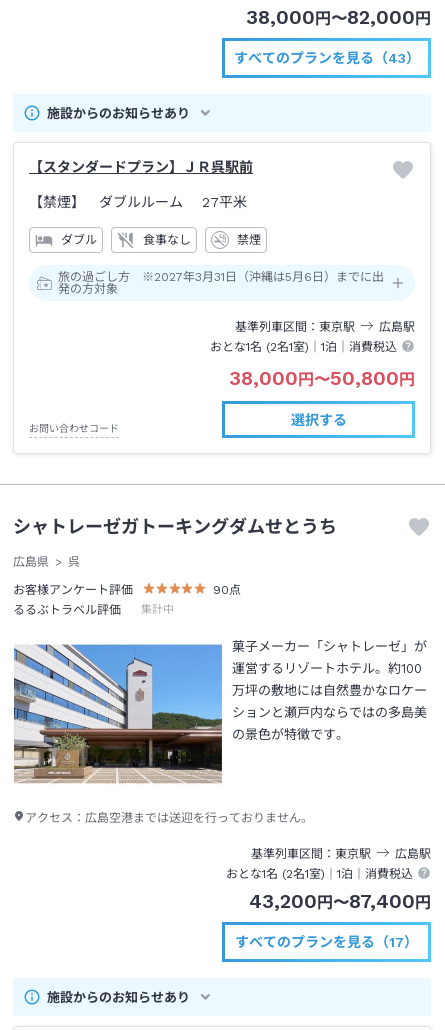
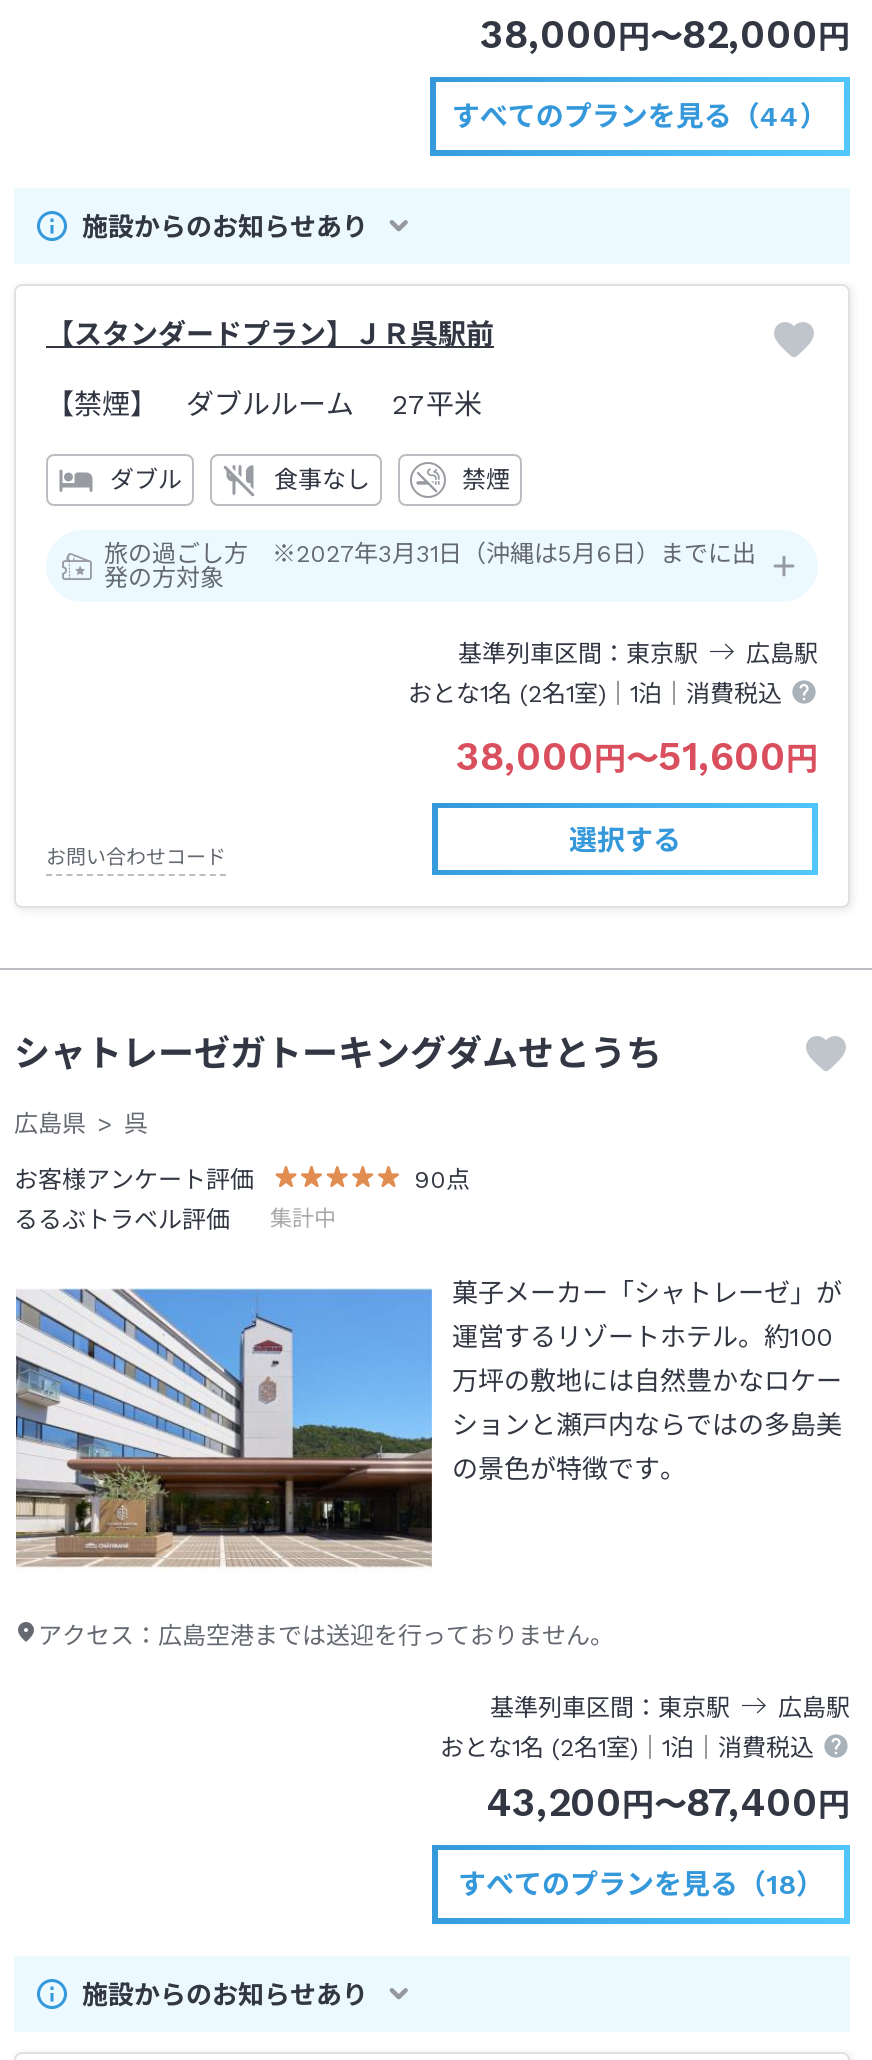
- すべてのプランを見る（43）
+ すべてのプランを見る（44）

- 38,000円〜50,800円
+ 38,000円〜51,600円

- すべてのプランを見る（17）
+ すべてのプランを見る（18）
